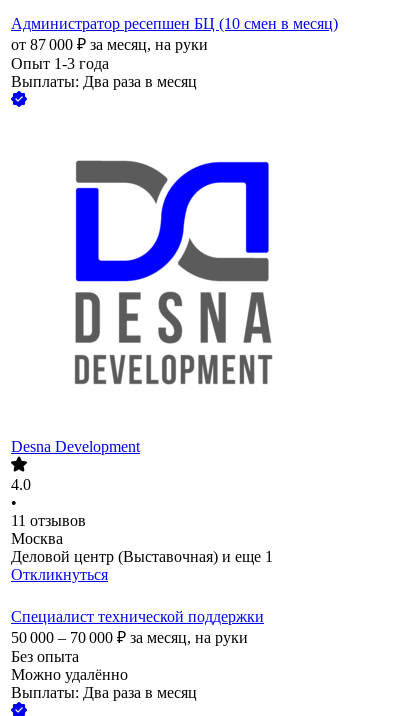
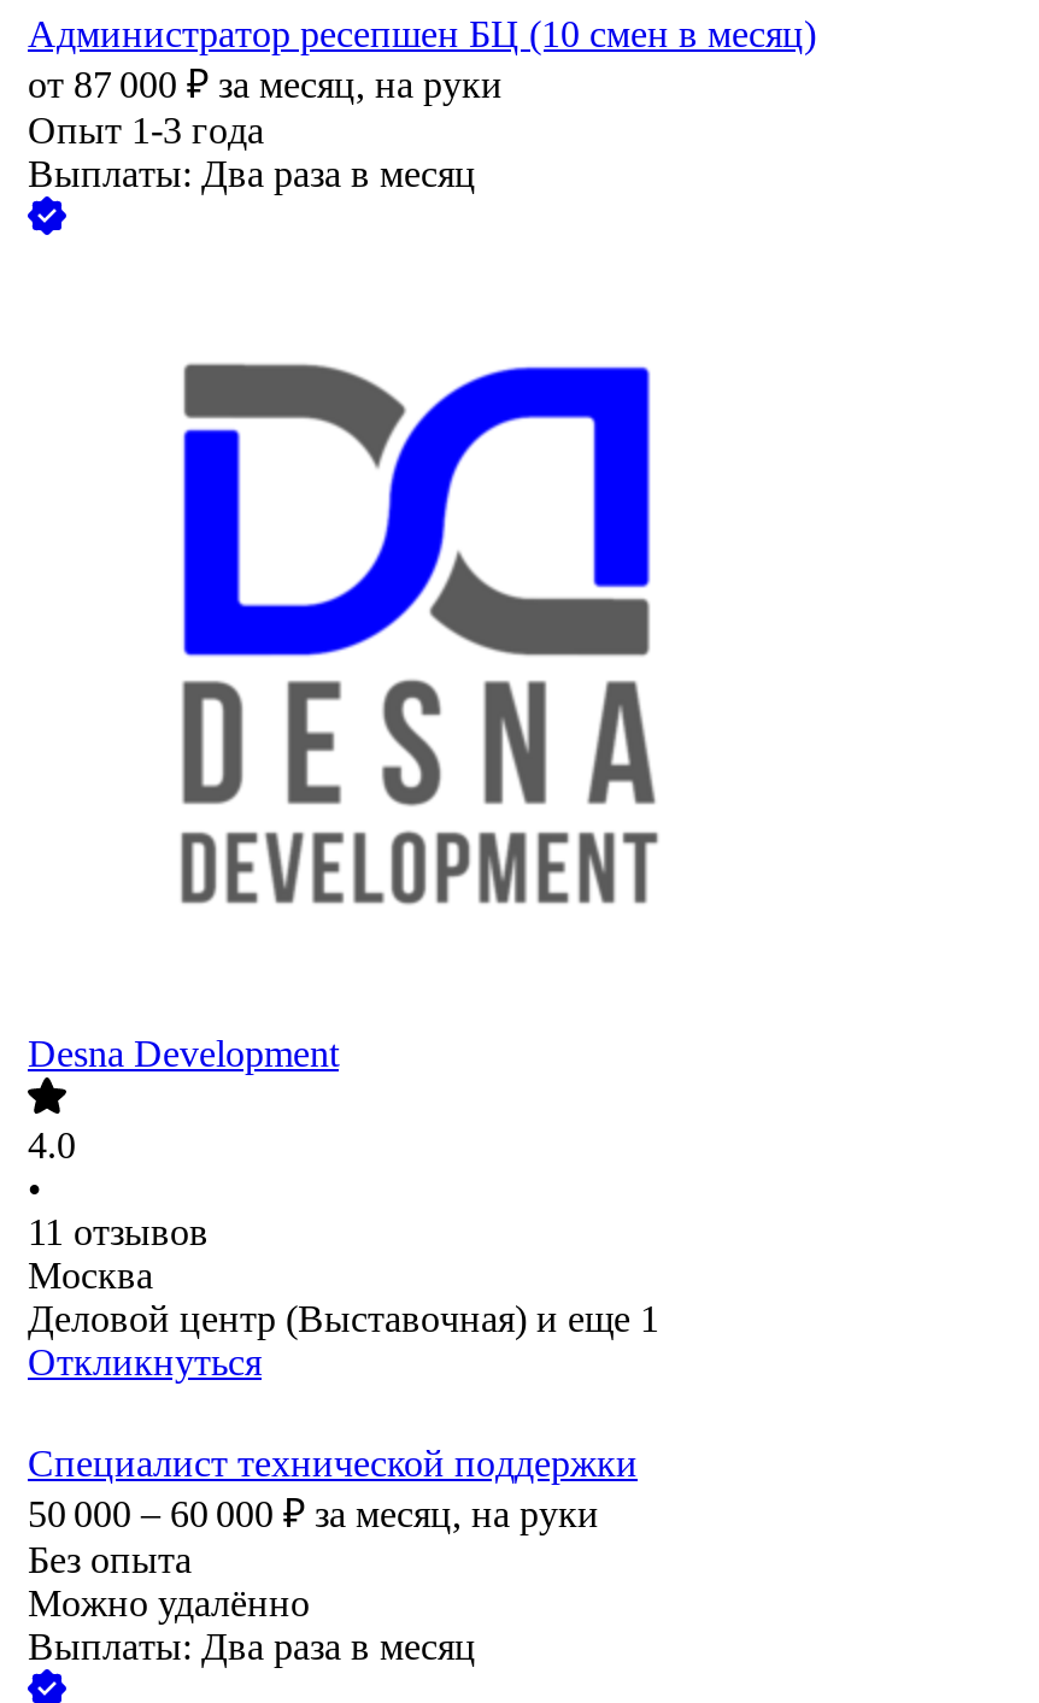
- 50 000 – 70 000 ₽ за месяц, на руки
+ 50 000 – 60 000 ₽ за месяц, на руки
